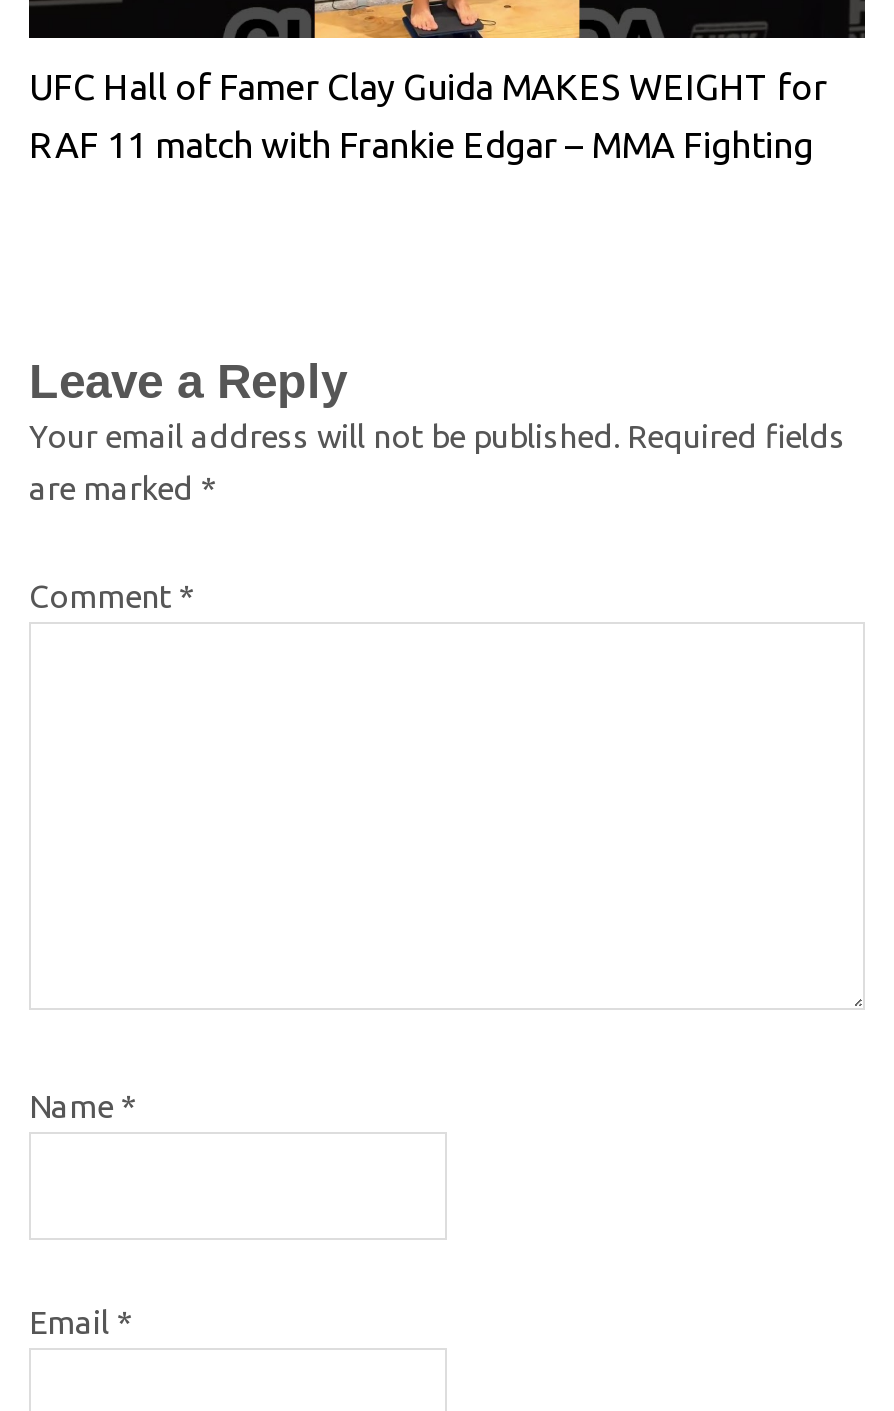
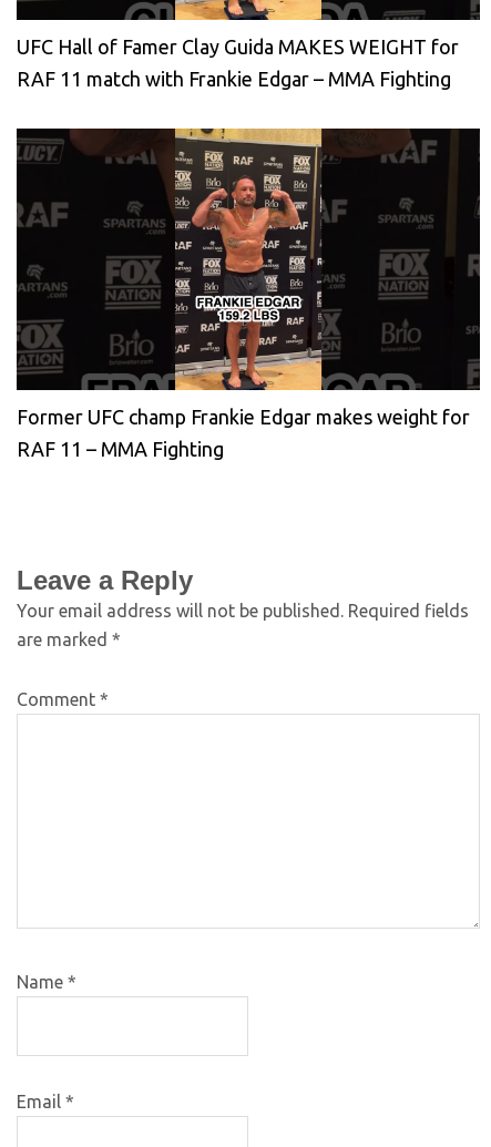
+ [image]
+ Former UFC champ Frankie Edgar makes weight for
+ RAF 11 – MMA Fighting
